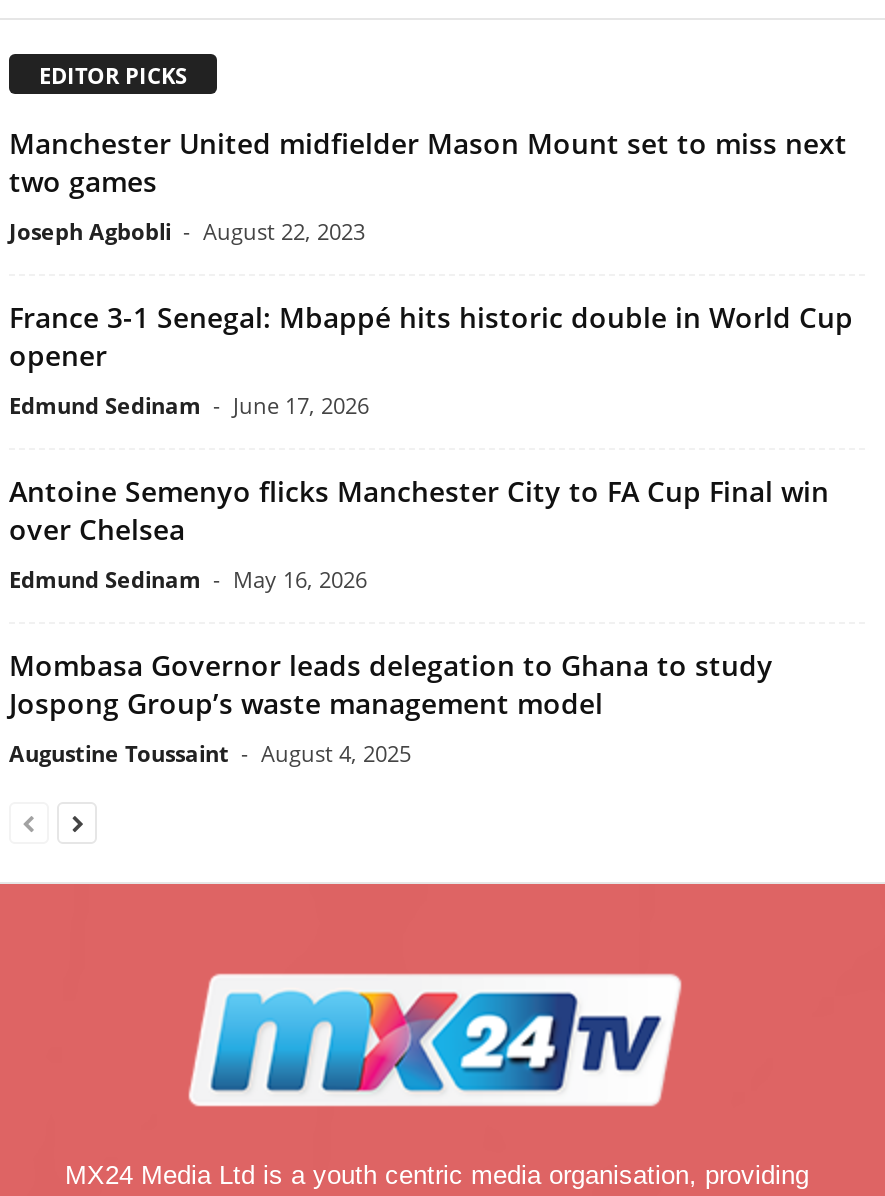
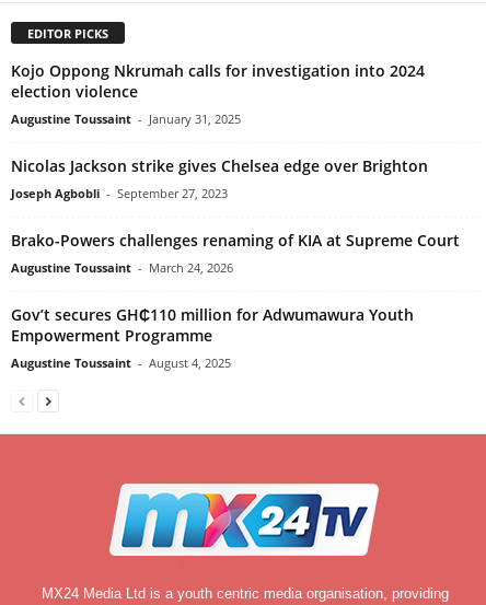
- Manchester United midfielder Mason Mount set to miss next
- two games
- Joseph Agbobli - August 22, 2023
+ Kojo Oppong Nkrumah calls for investigation into 2024
+ election violence
+ Augustine Toussaint - January 31, 2025

- France 3-1 Senegal: Mbappé hits historic double in World Cup
- opener
- Edmund Sedinam - June 17, 2026
+ Nicolas Jackson strike gives Chelsea edge over Brighton
+ Joseph Agbobli - September 27, 2023

- Antoine Semenyo flicks Manchester City to FA Cup Final win
- over Chelsea
- Edmund Sedinam - May 16, 2026
+ Brako-Powers challenges renaming of KIA at Supreme Court
+ Augustine Toussaint - March 24, 2026

- Mombasa Governor leads delegation to Ghana to study
- Jospong Group’s waste management model
+ Gov’t secures GH₵110 million for Adwumawura Youth
+ Empowerment Programme
